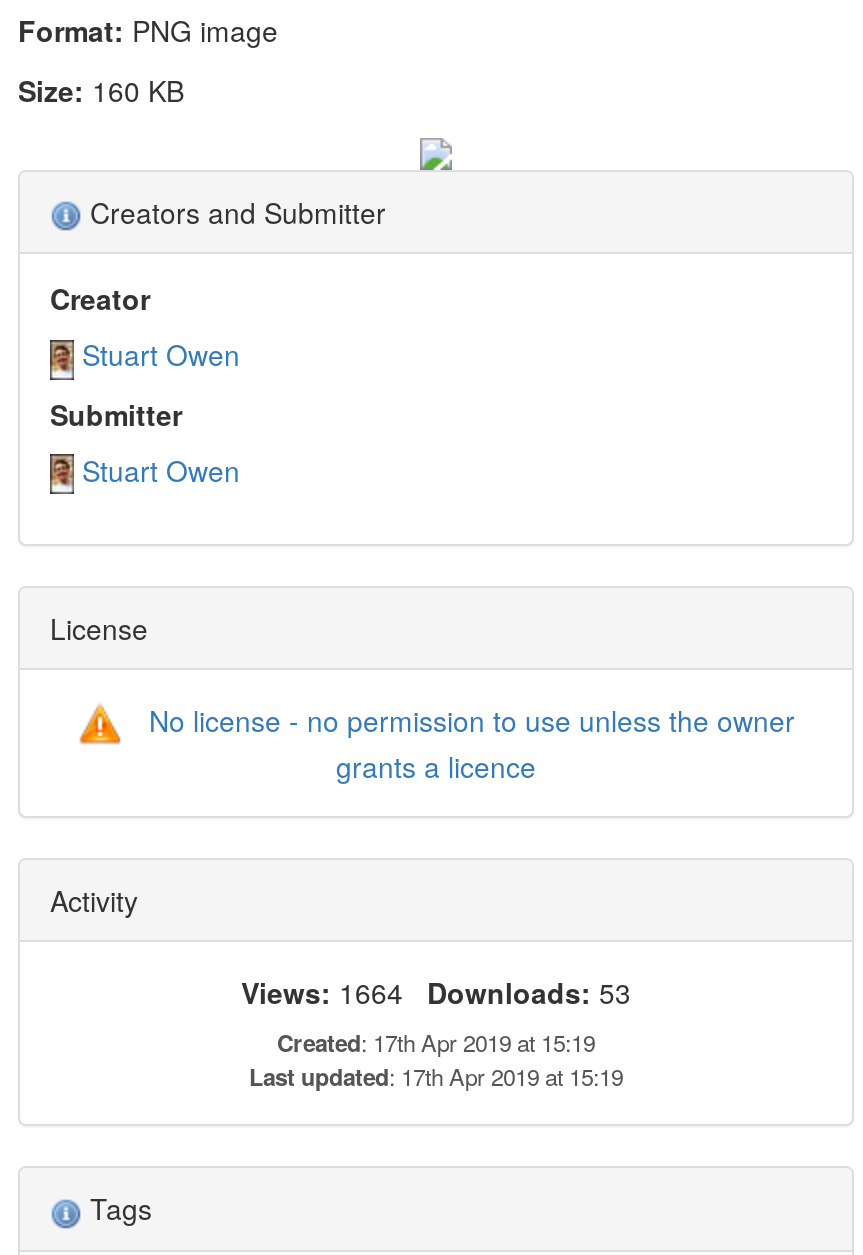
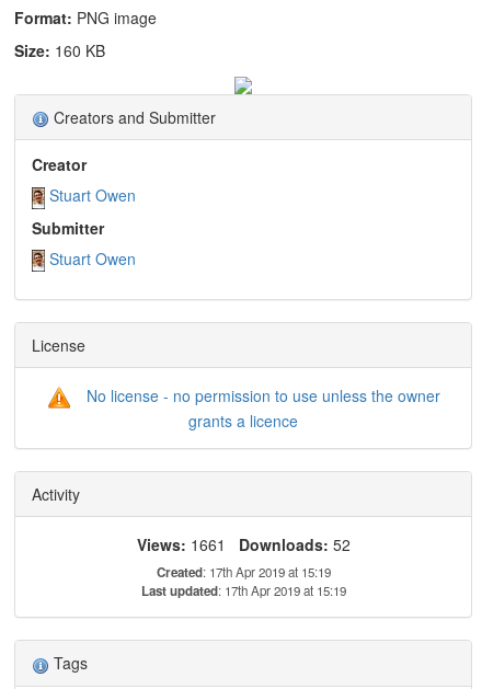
- Views: 1664 Downloads: 53
+ Views: 1661 Downloads: 52
